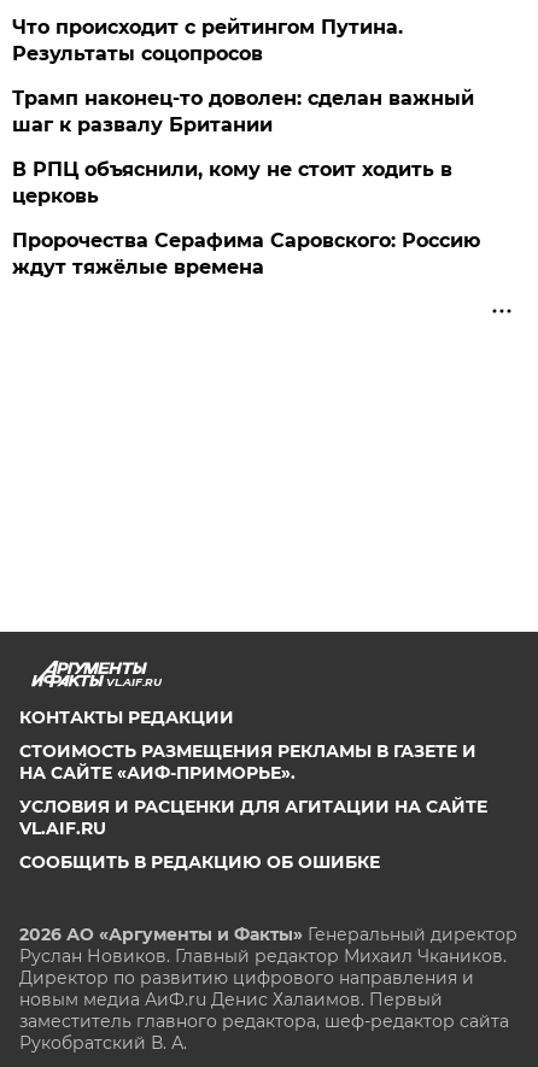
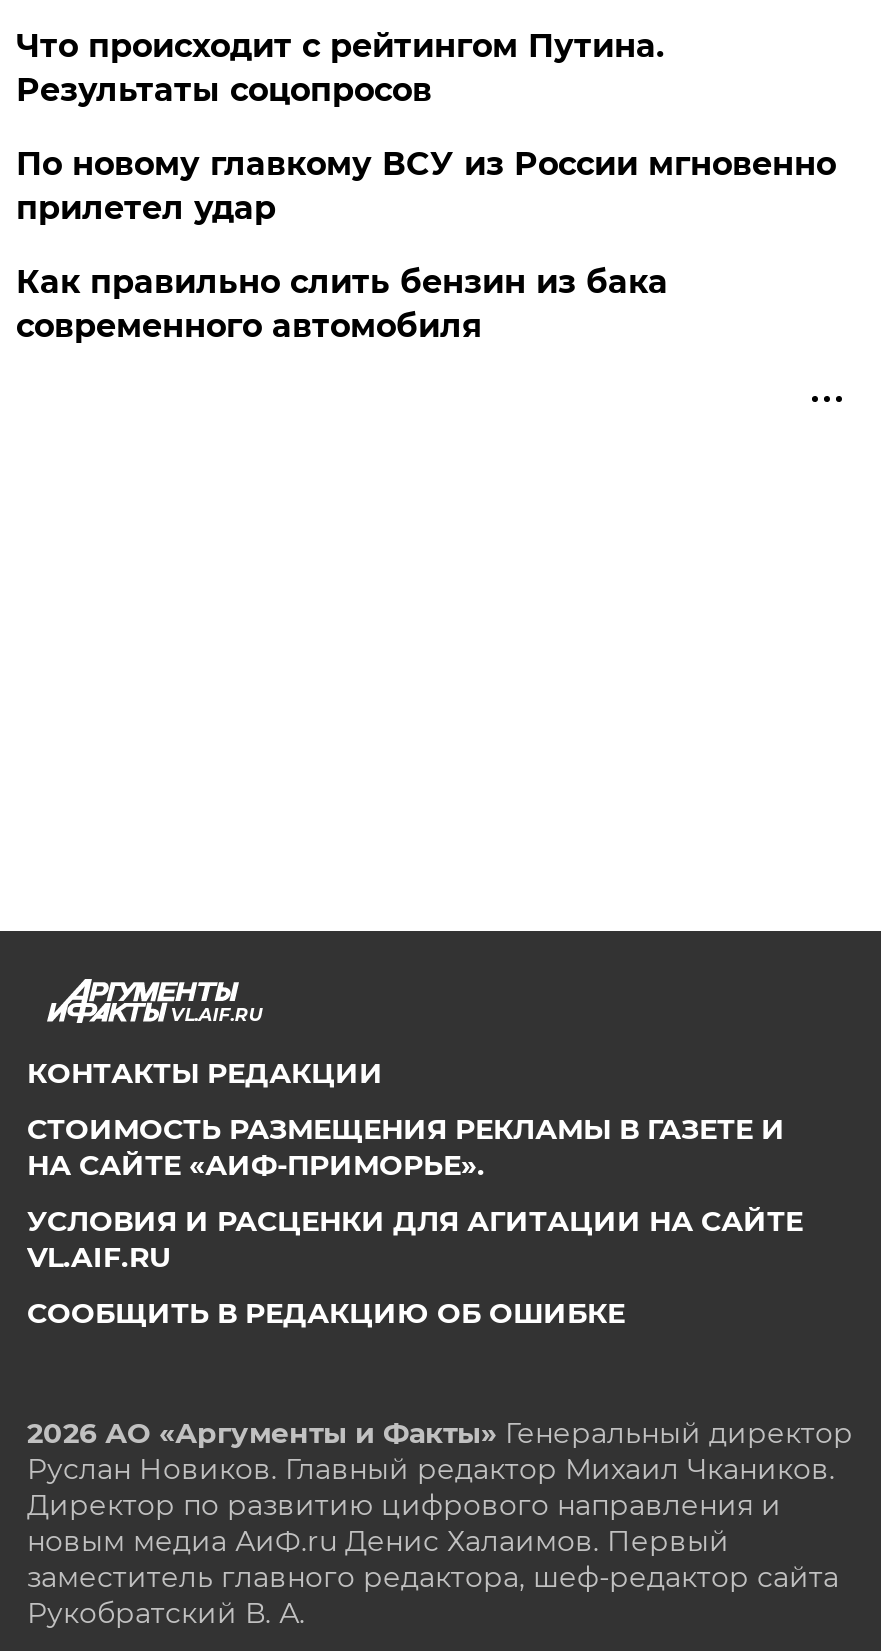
- Трамп наконец-то доволен: сделан важный
- шаг к развалу Британии
- В РПЦ объяснили, кому не стоит ходить в
- церковь
- Пророчества Серафима Саровского: Россию
- ждут тяжёлые времена
+ По новому главкому ВСУ из России мгновенно
+ прилетел удар
+ Как правильно слить бензин из бака
+ современного автомобиля
